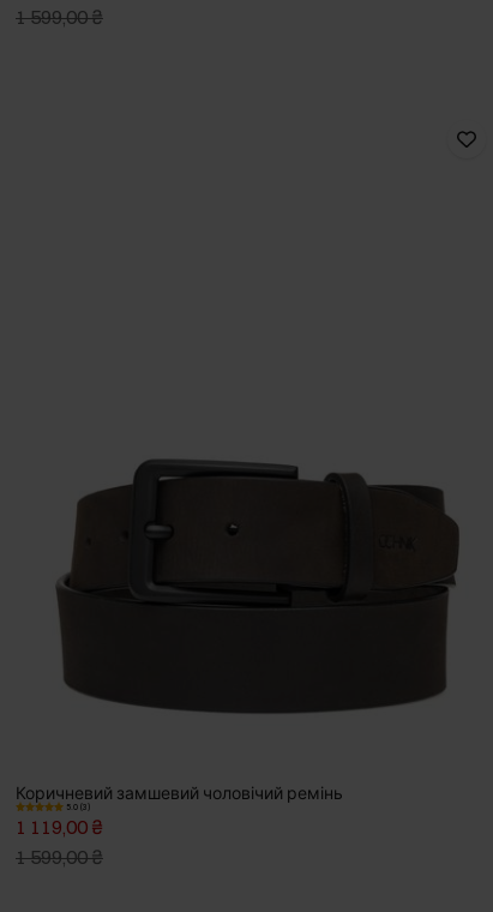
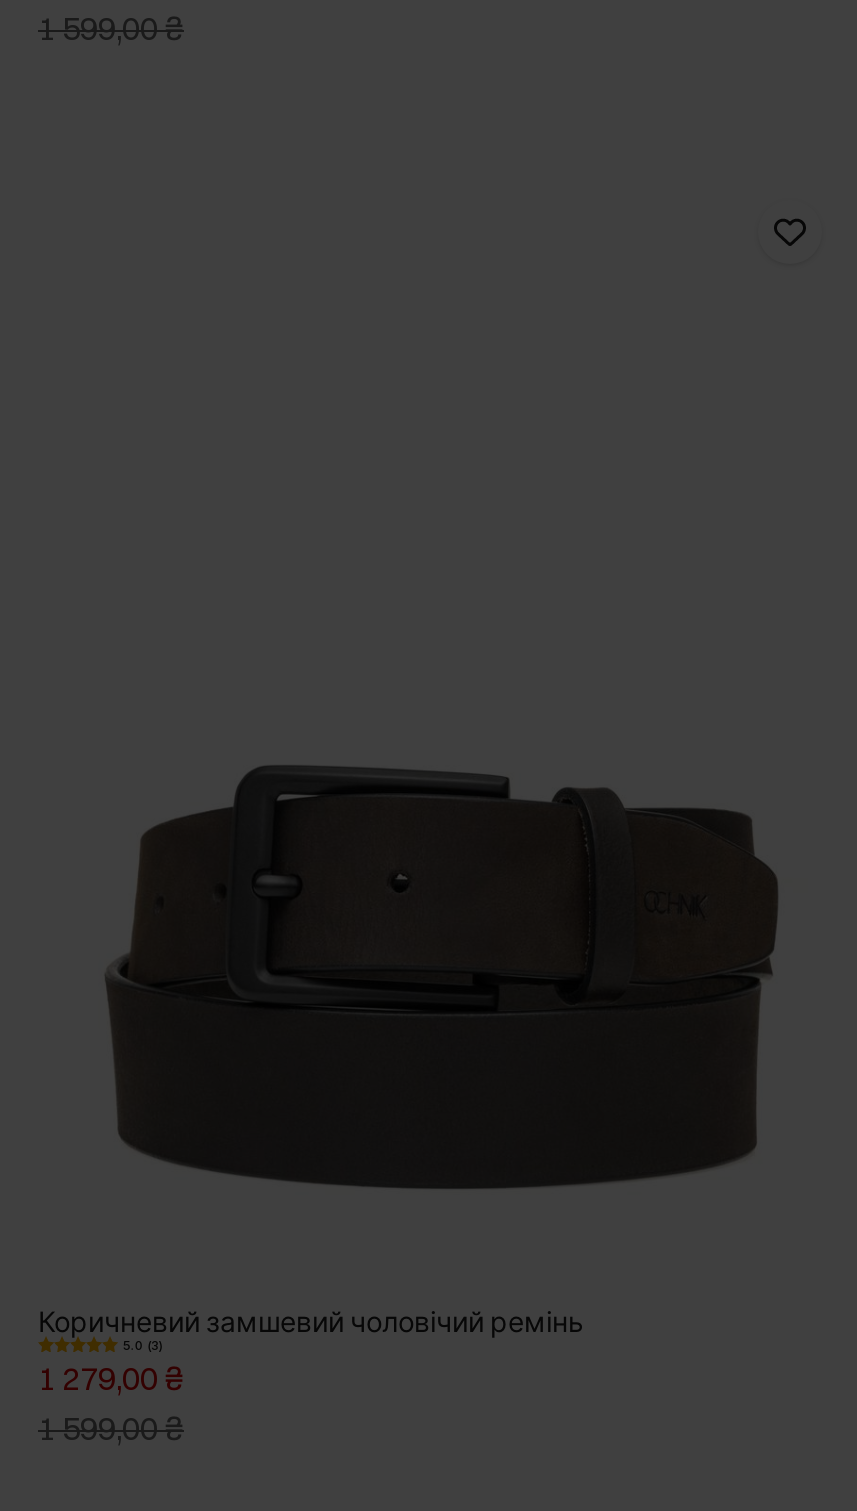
- 1 119,00 ₴
+ 1 279,00 ₴
